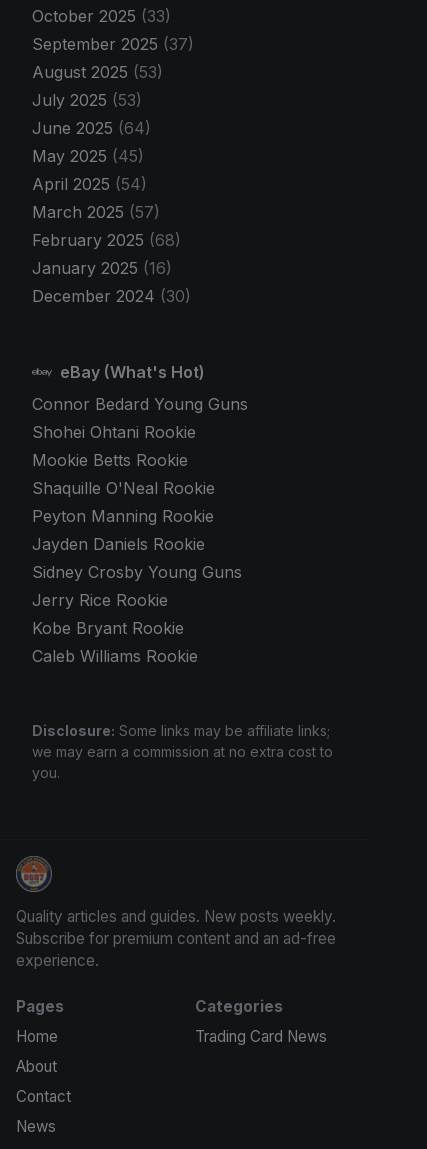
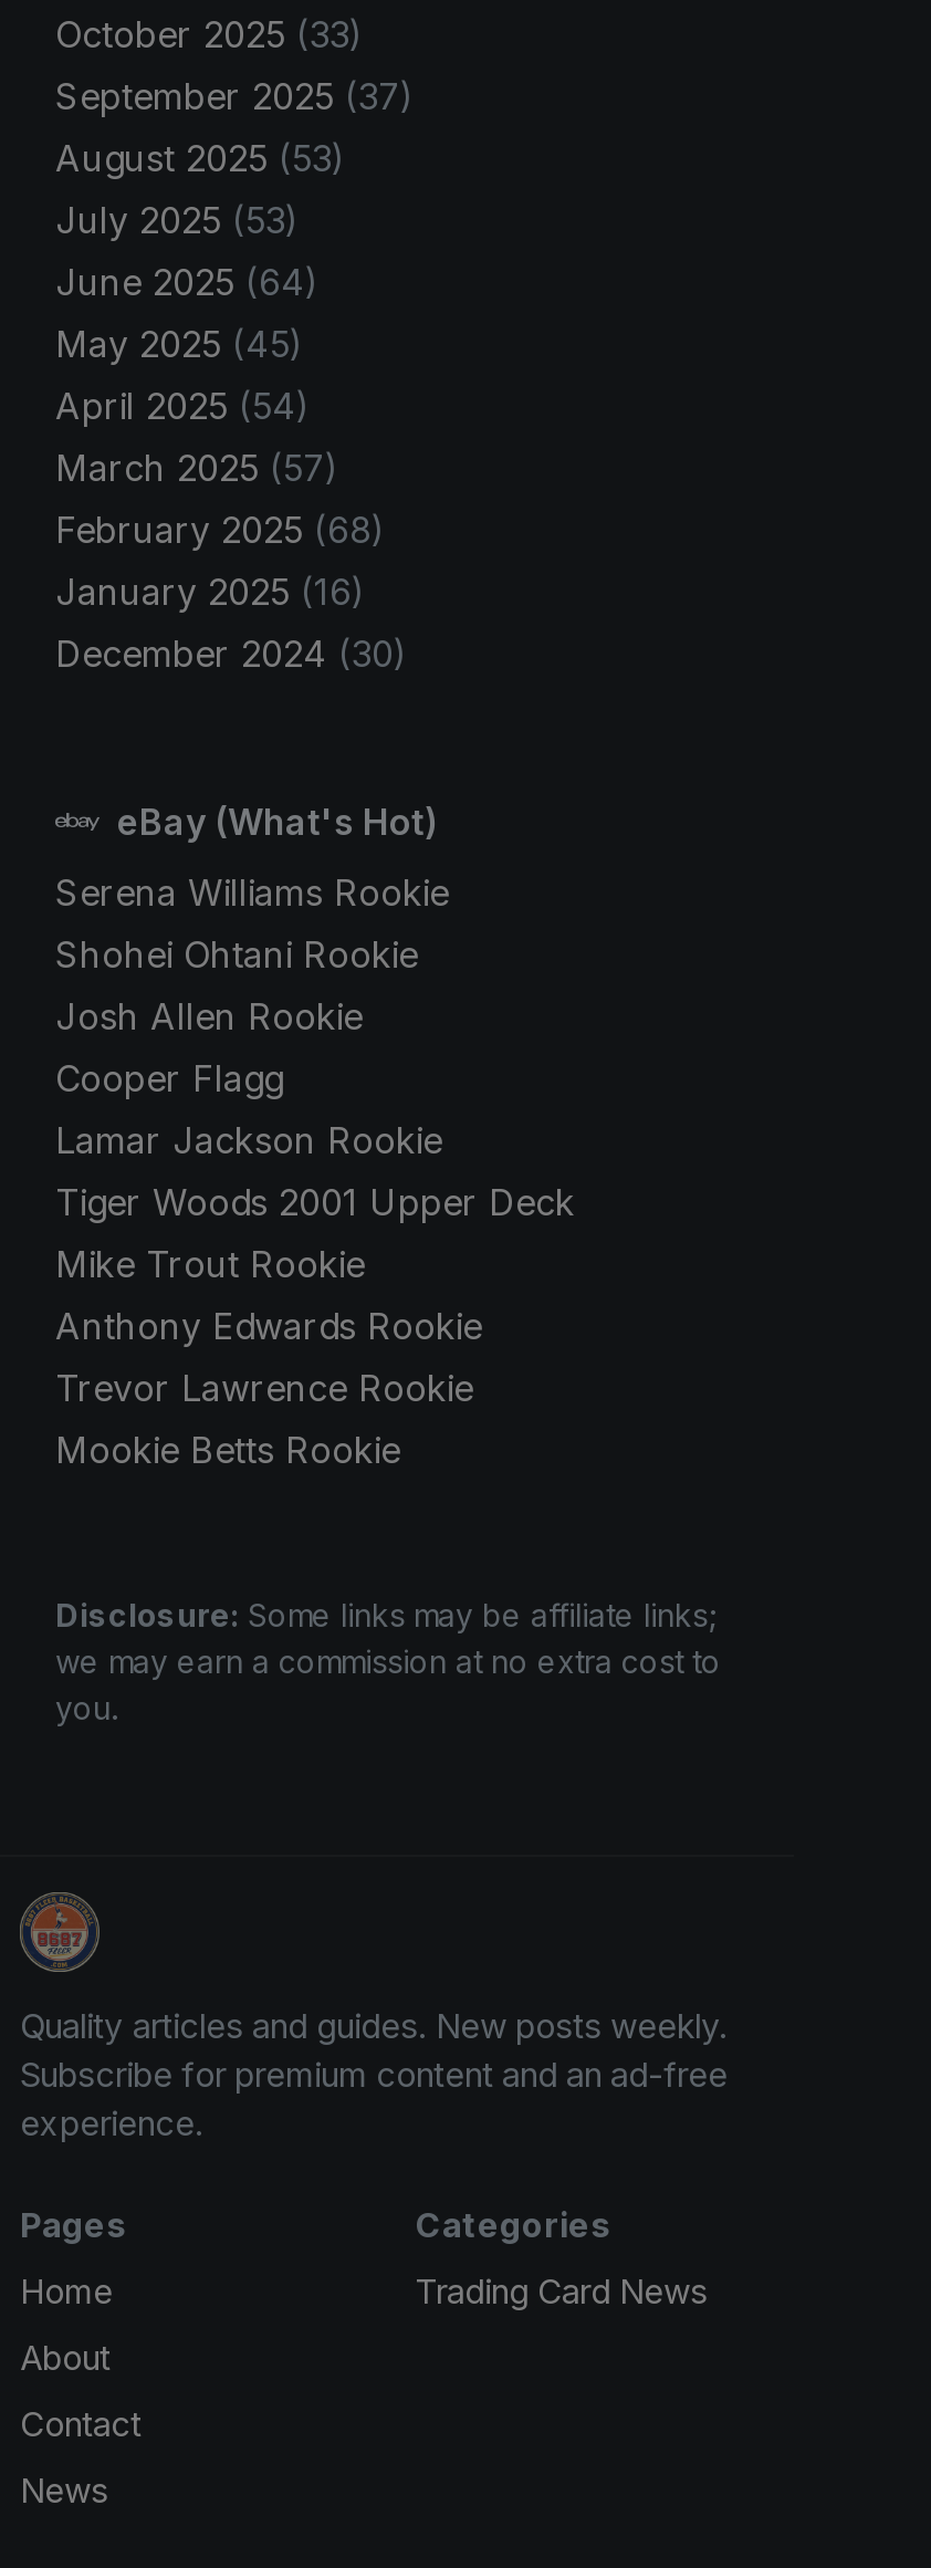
- Connor Bedard Young Guns
+ Serena Williams Rookie

+ Josh Allen Rookie
+ Cooper Flagg
+ Lamar Jackson Rookie
+ Tiger Woods 2001 Upper Deck
+ Mike Trout Rookie
+ Anthony Edwards Rookie
+ Trevor Lawrence Rookie

moved down: Mookie Betts Rookie

- Shaquille O'Neal Rookie
- Peyton Manning Rookie
- Jayden Daniels Rookie
- Sidney Crosby Young Guns
- Jerry Rice Rookie
- Kobe Bryant Rookie
- Caleb Williams Rookie
